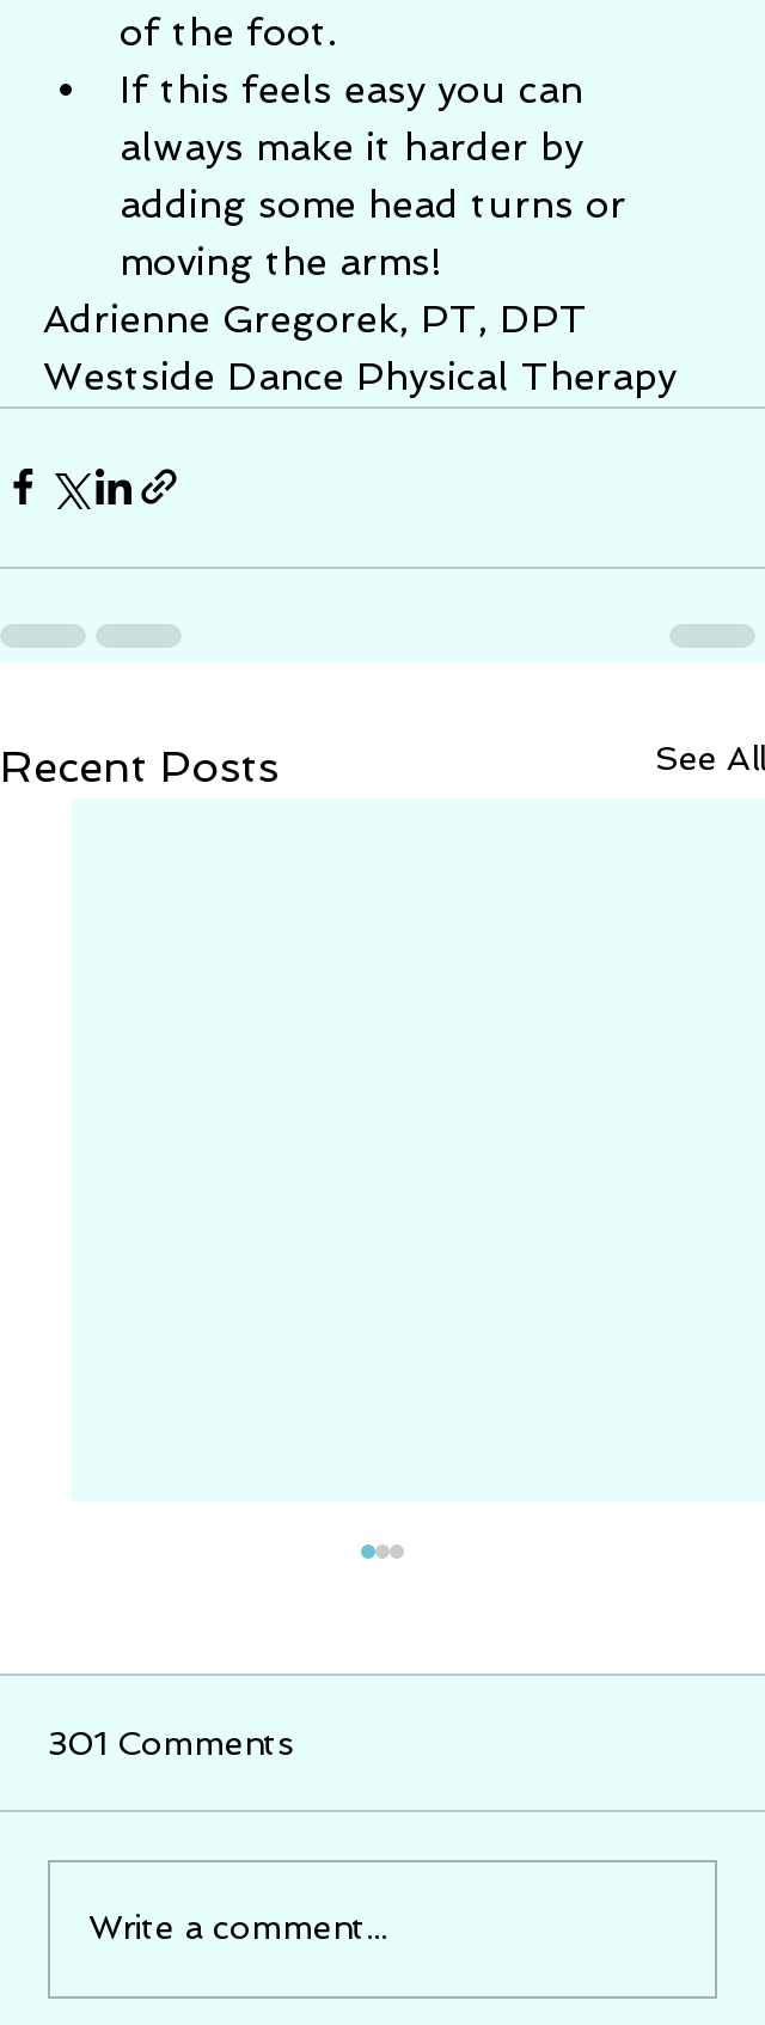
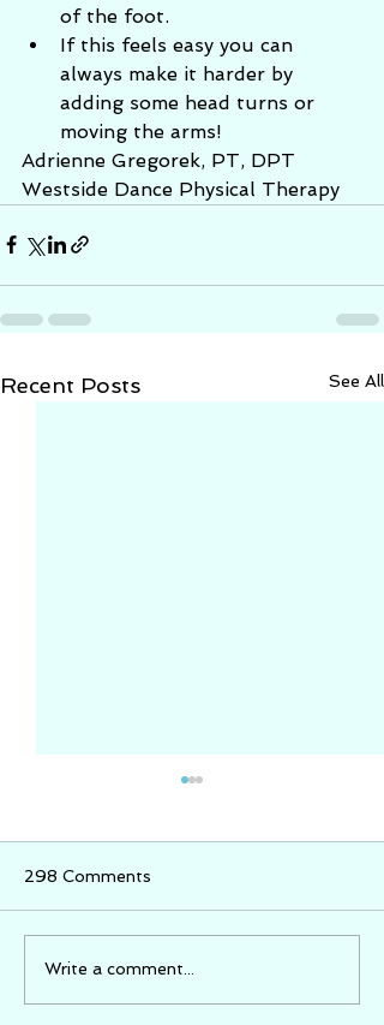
- 301 Comments
+ 298 Comments
